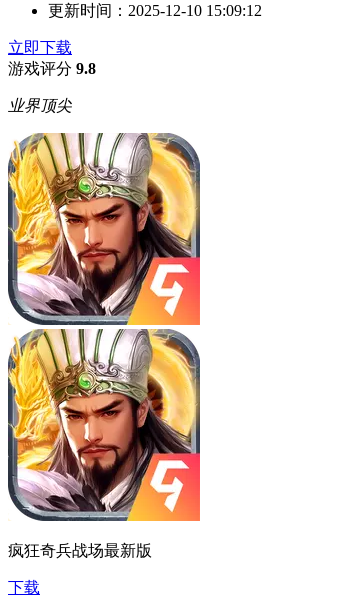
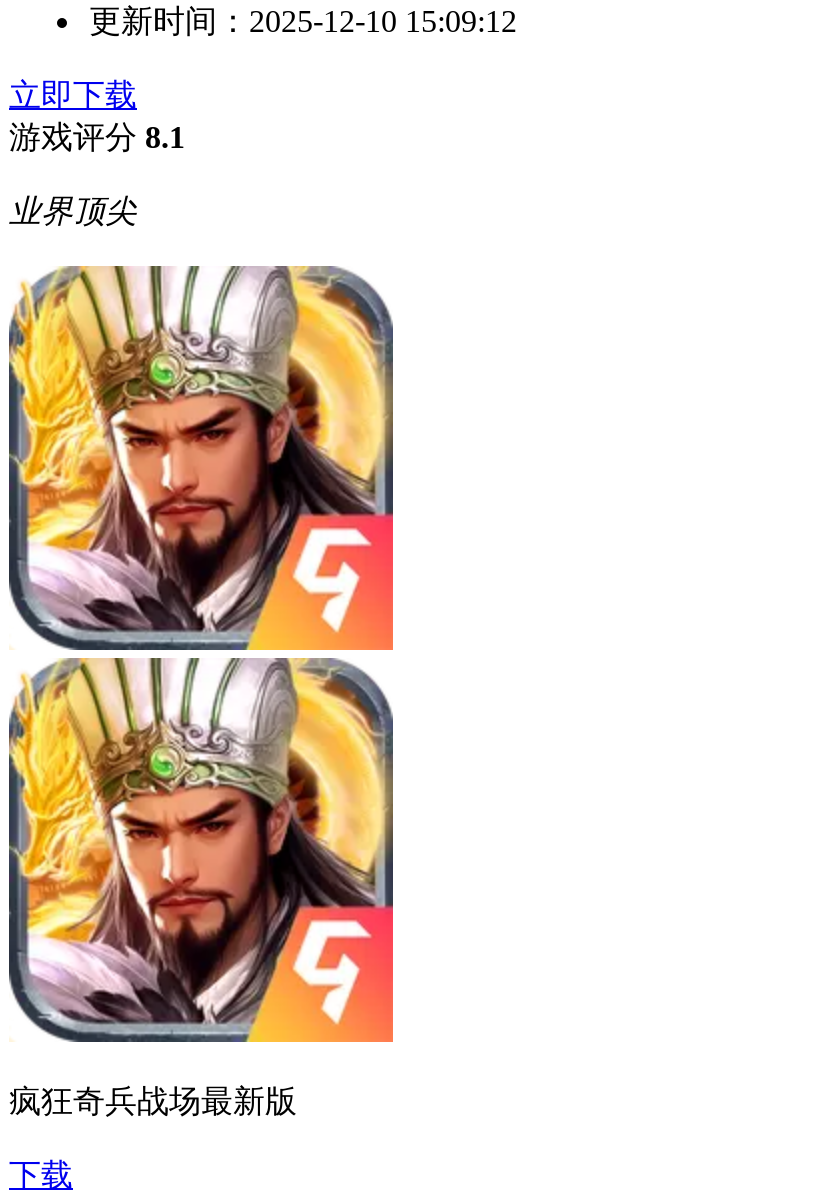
- 游戏评分 9.8
+ 游戏评分 8.1
